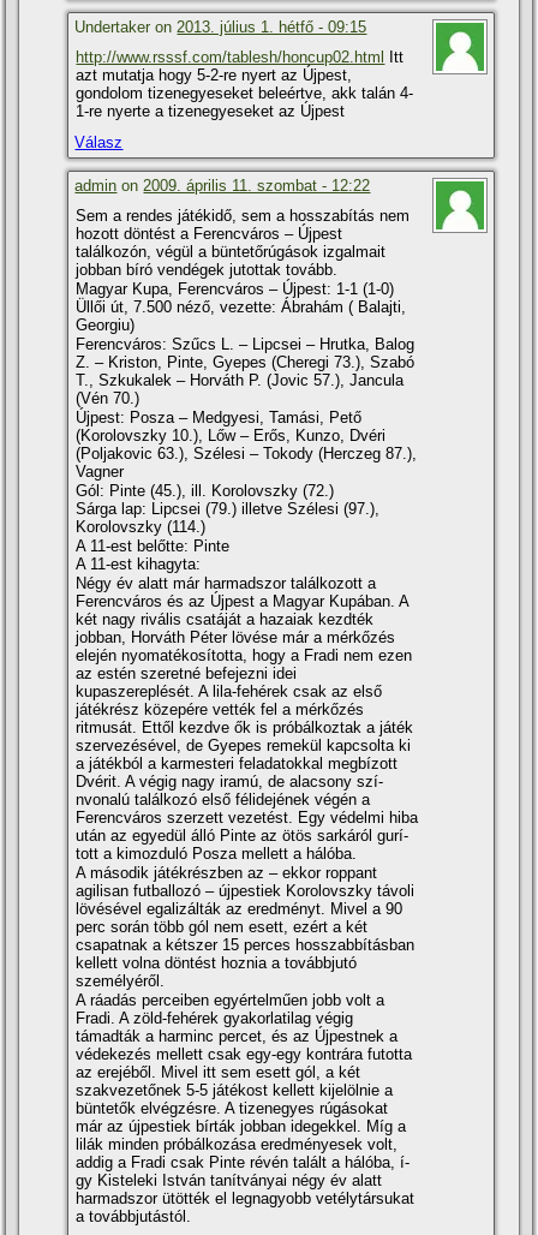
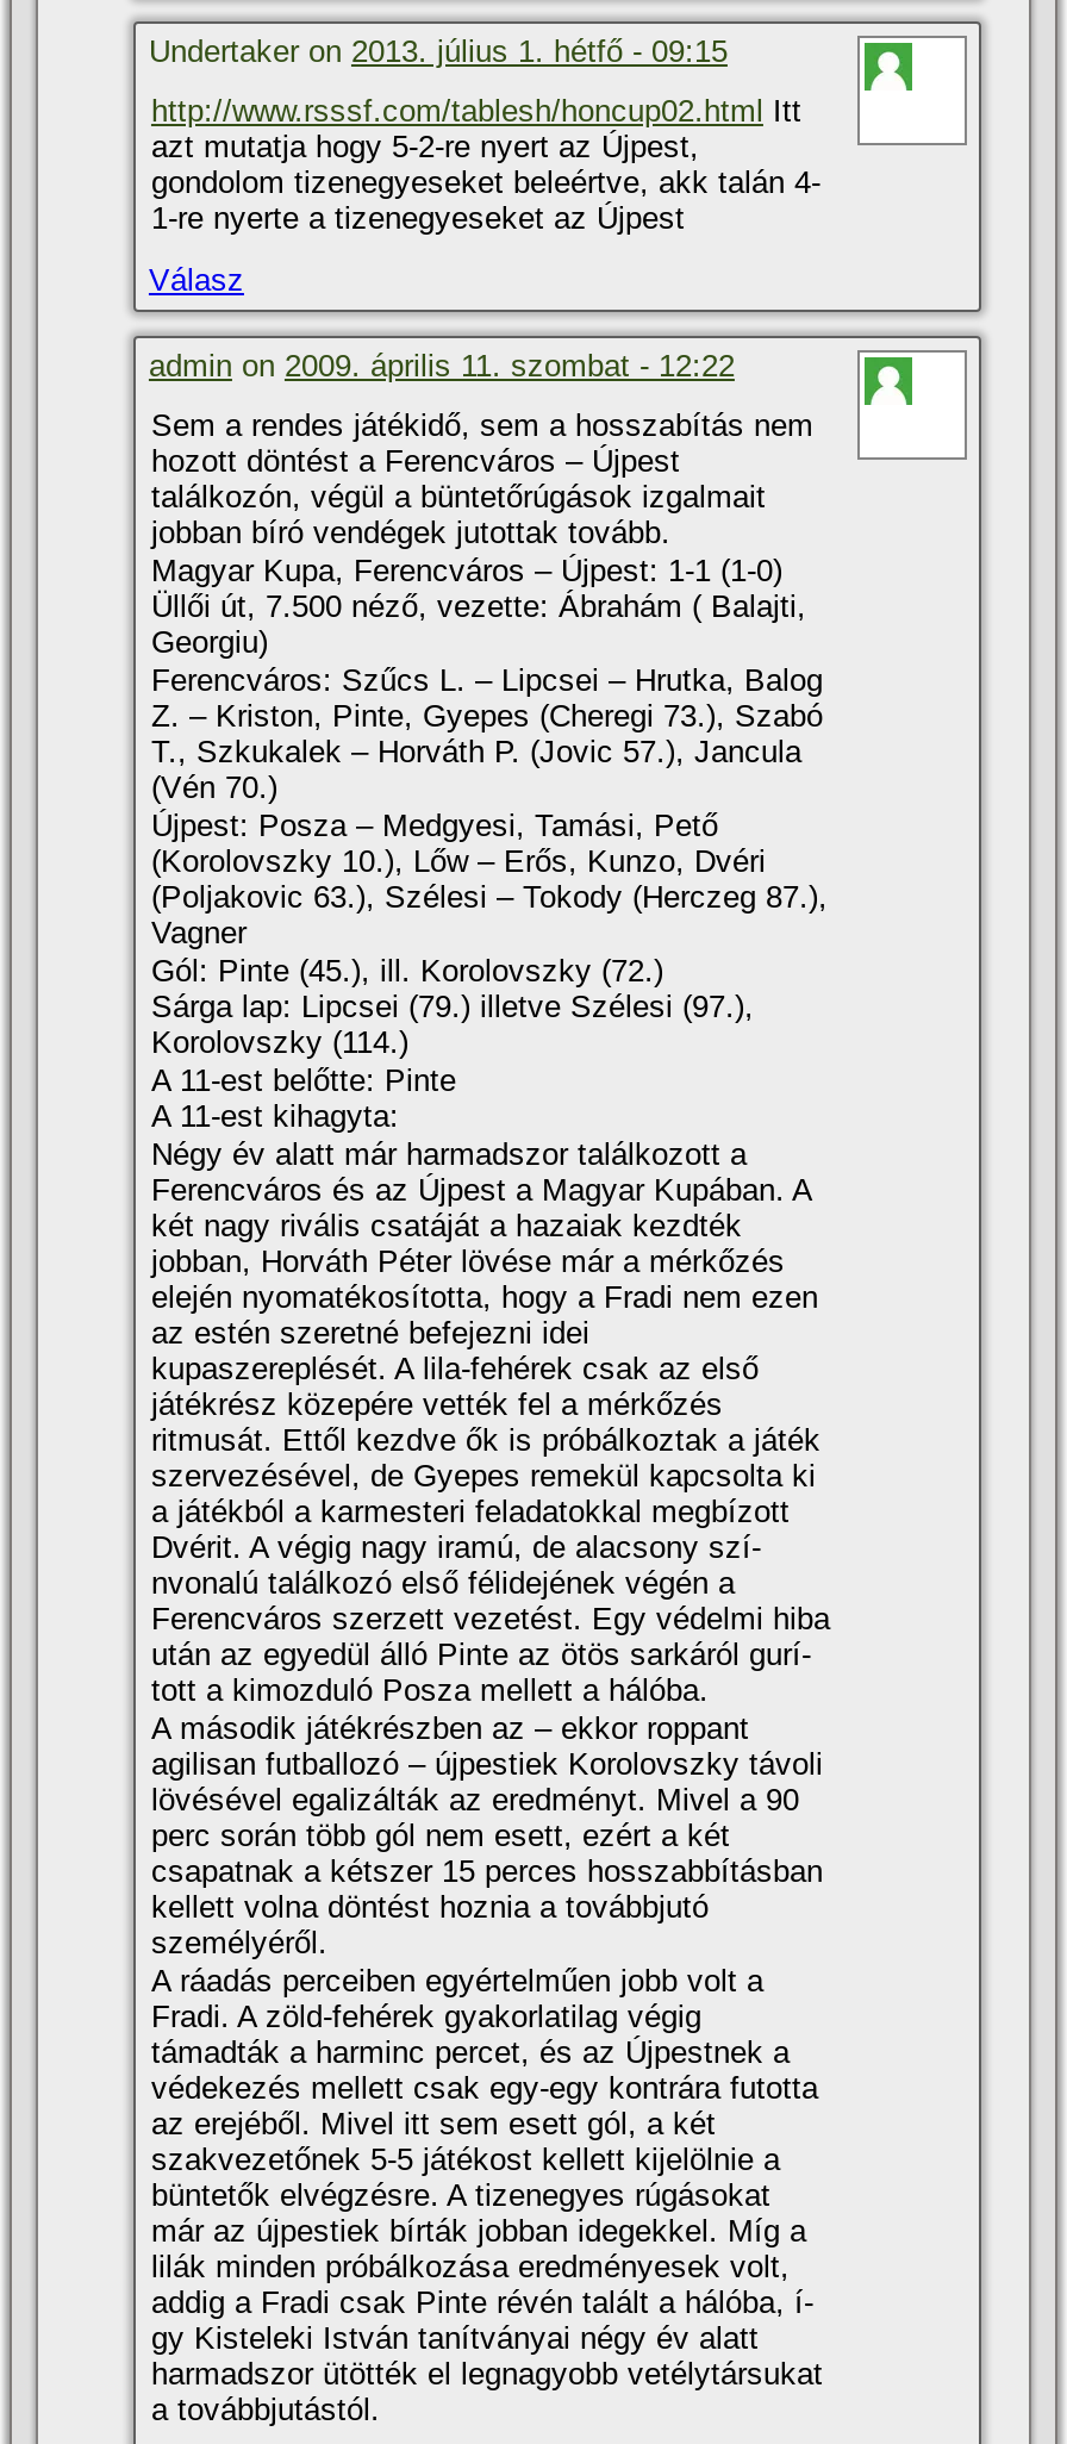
- [image]
+ [image]

- [image]
+ [image]
